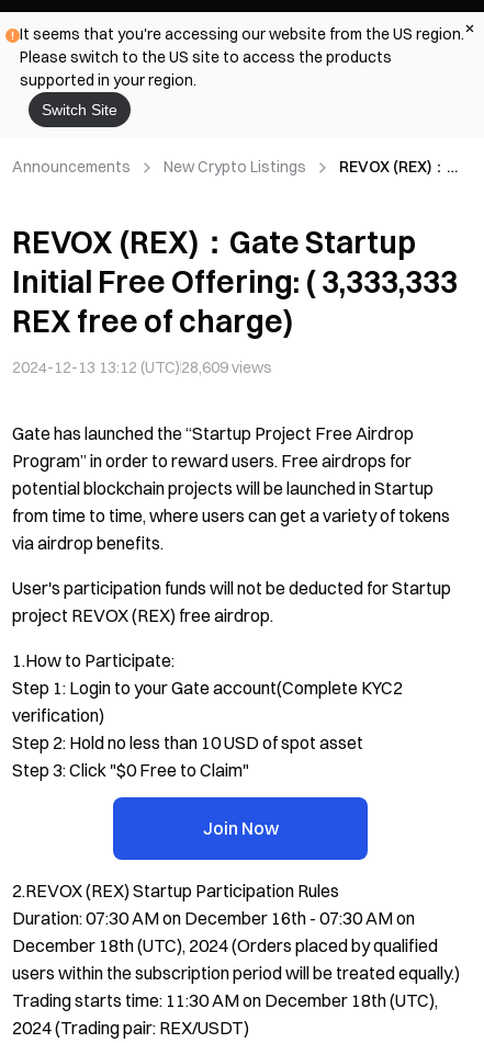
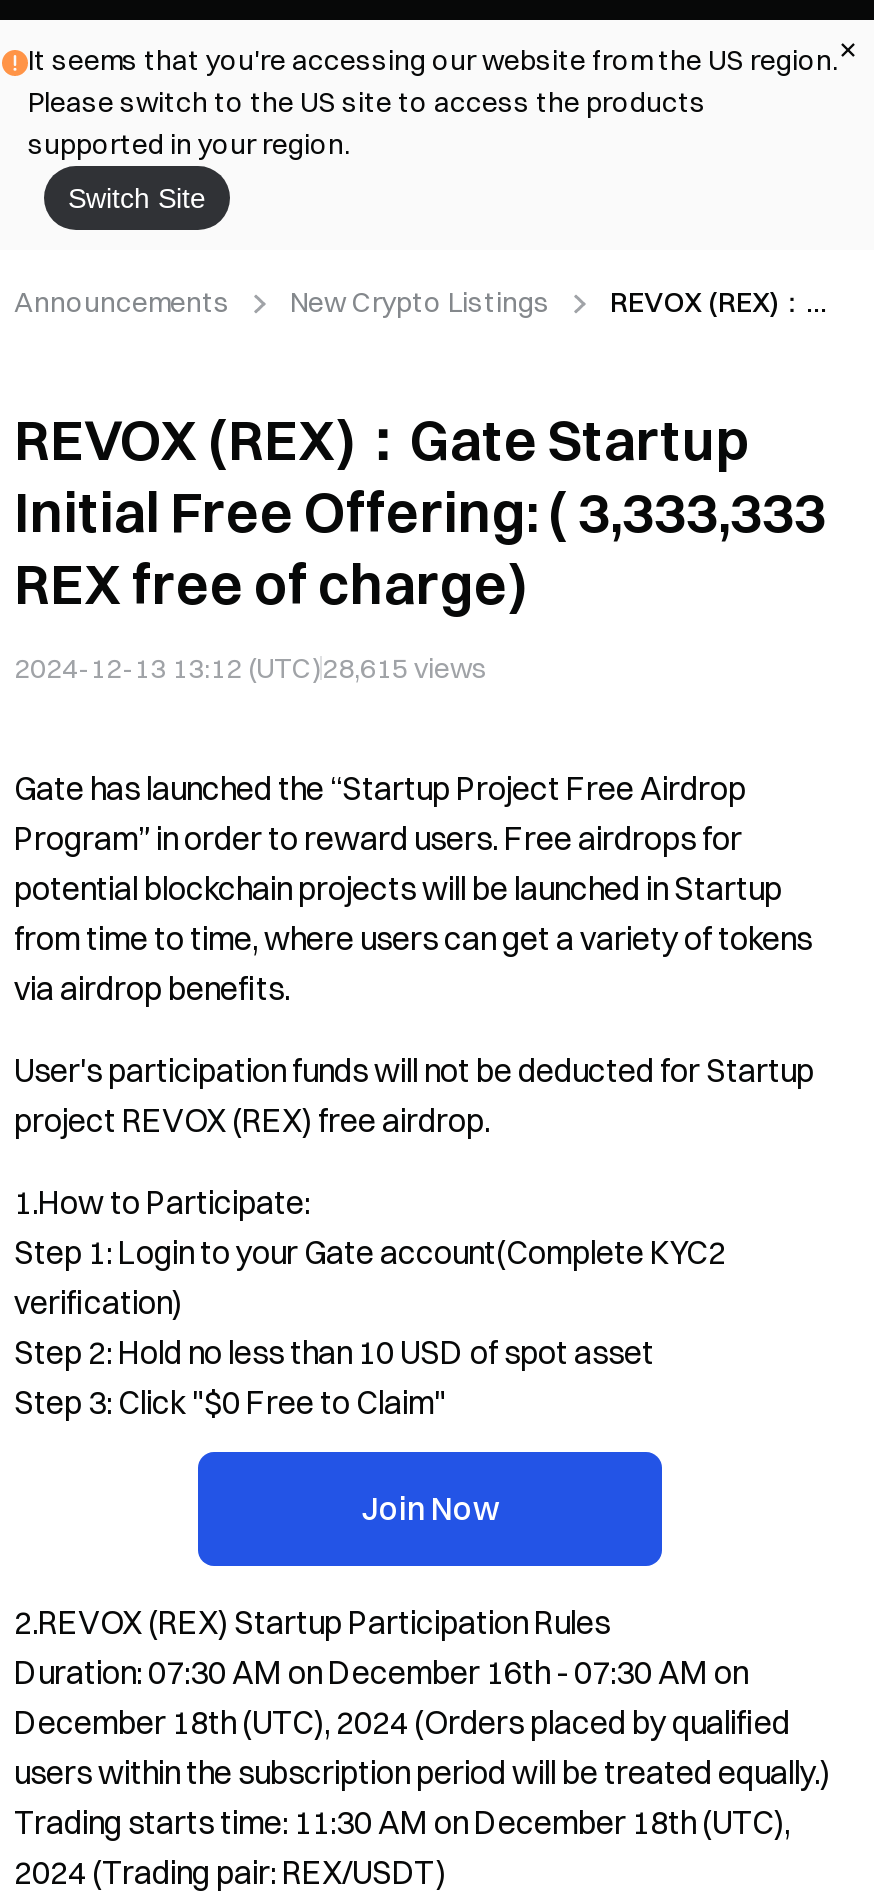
- 2024-12-13 13:12 (UTC)28,609 views
+ 2024-12-13 13:12 (UTC)28,615 views
